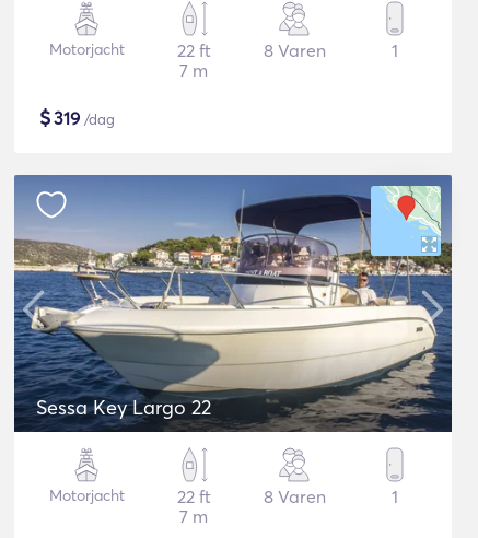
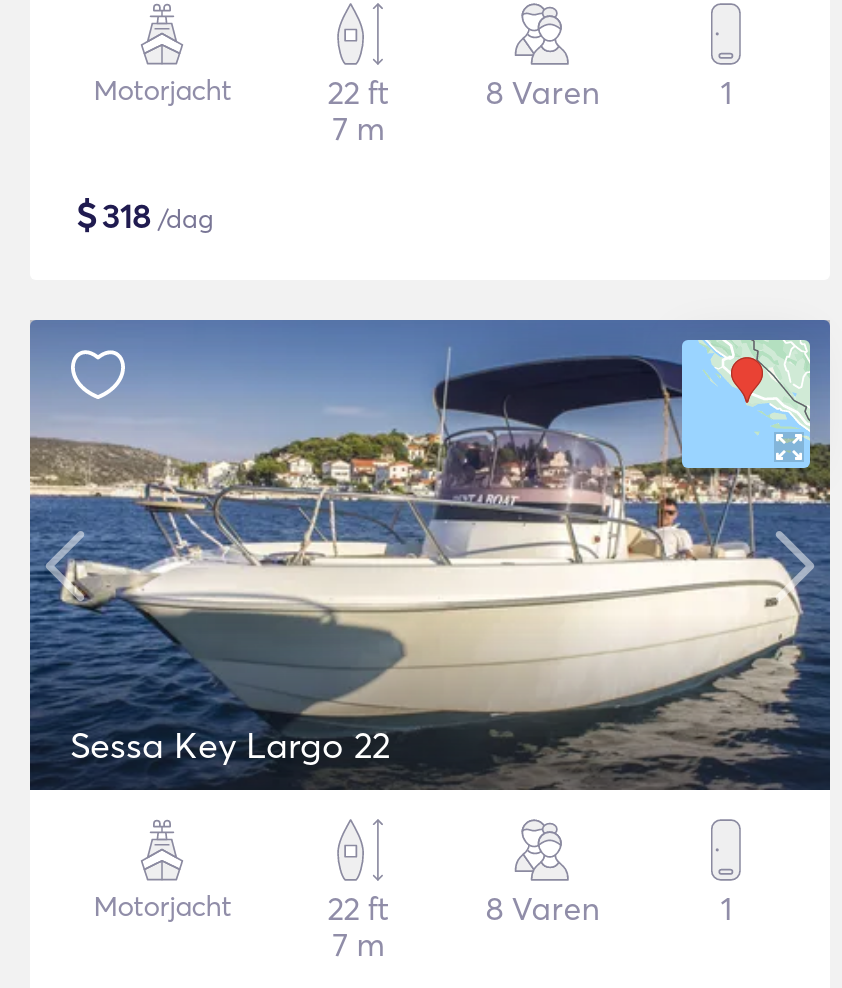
- $319 /dag
+ $318 /dag
